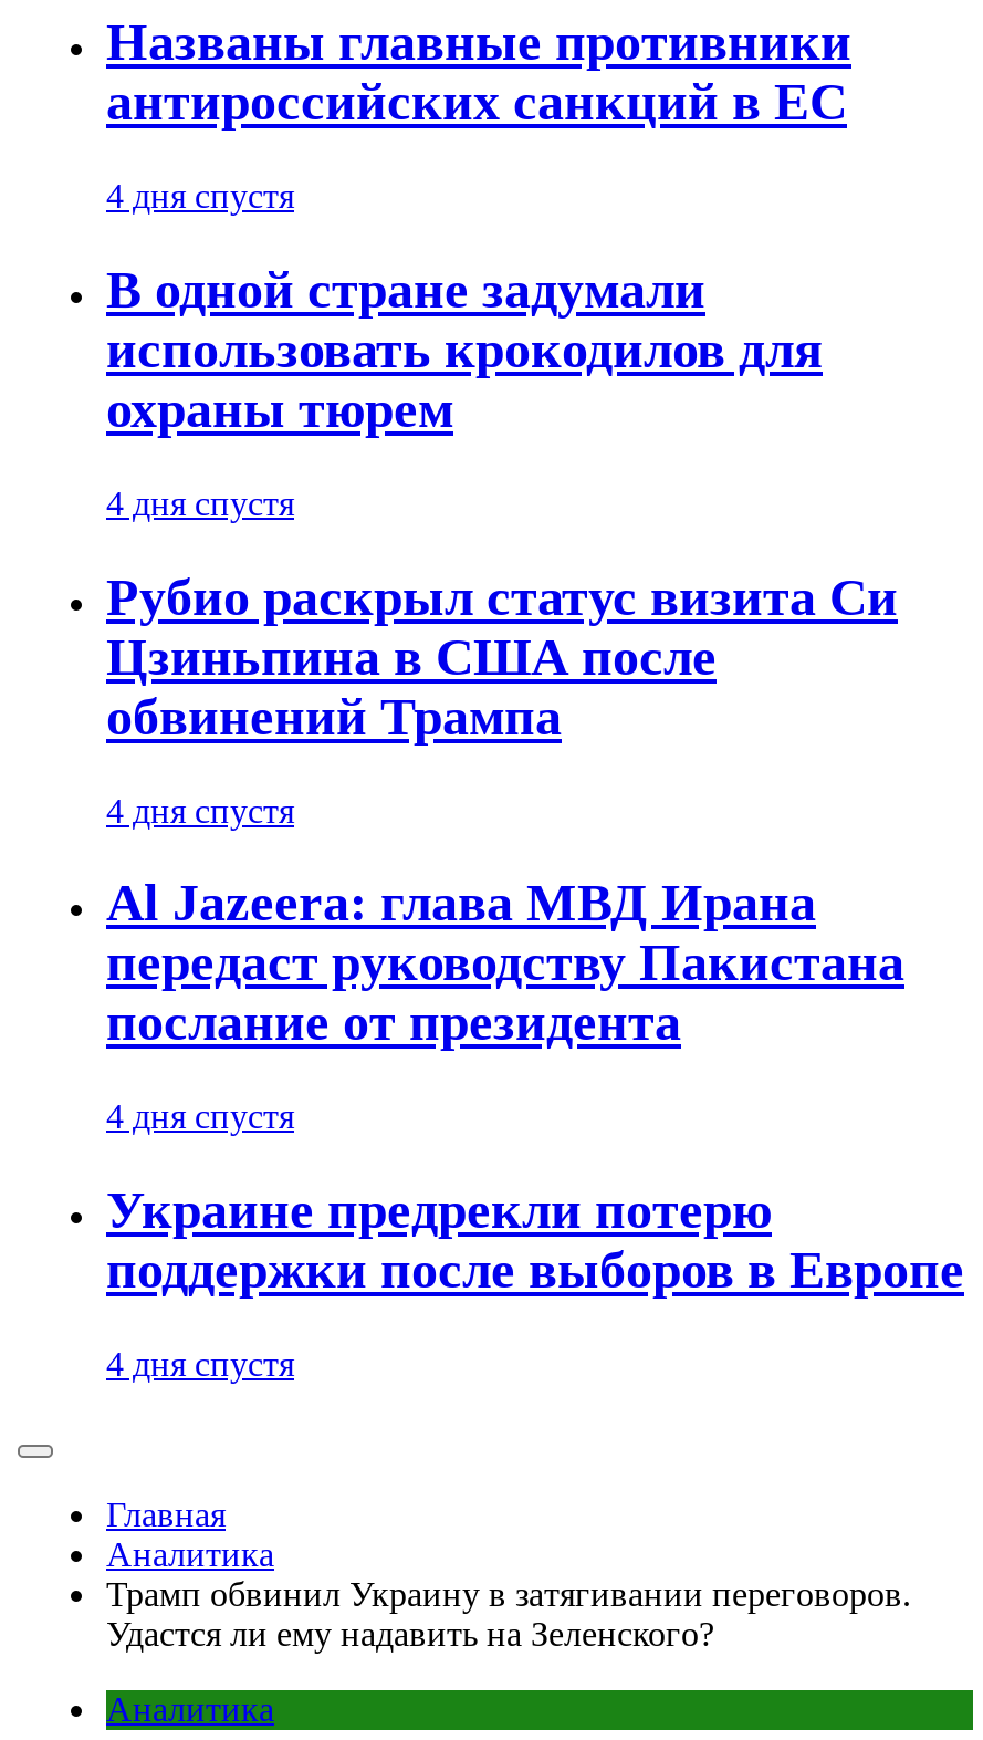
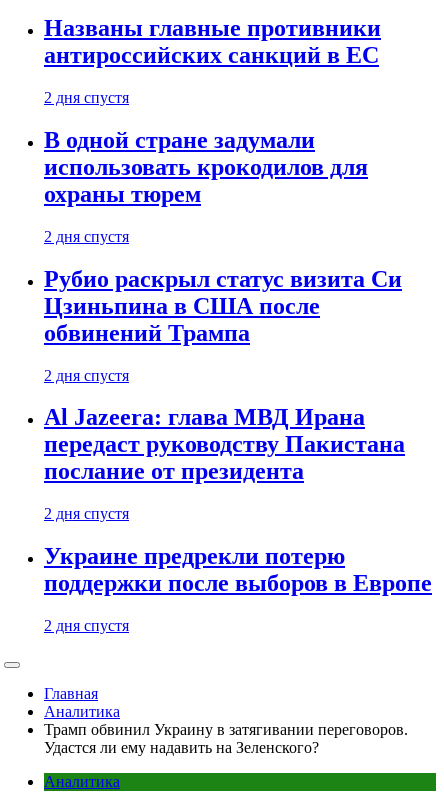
- 4 дня спустя
+ 2 дня спустя

- 4 дня спустя
+ 2 дня спустя

- 4 дня спустя
+ 2 дня спустя

- 4 дня спустя
+ 2 дня спустя

- 4 дня спустя
+ 2 дня спустя
